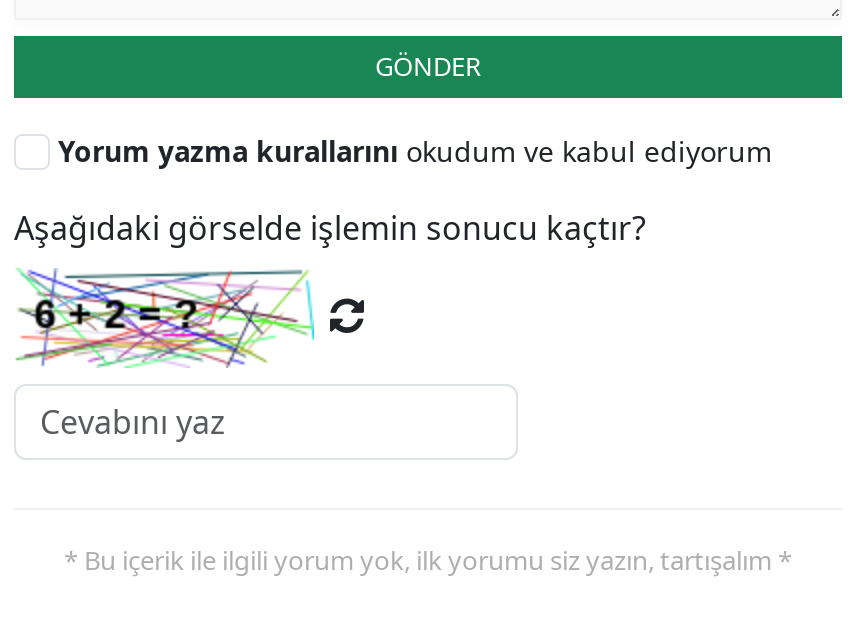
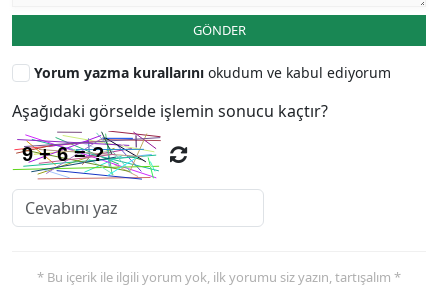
- [image]
+ [image]
